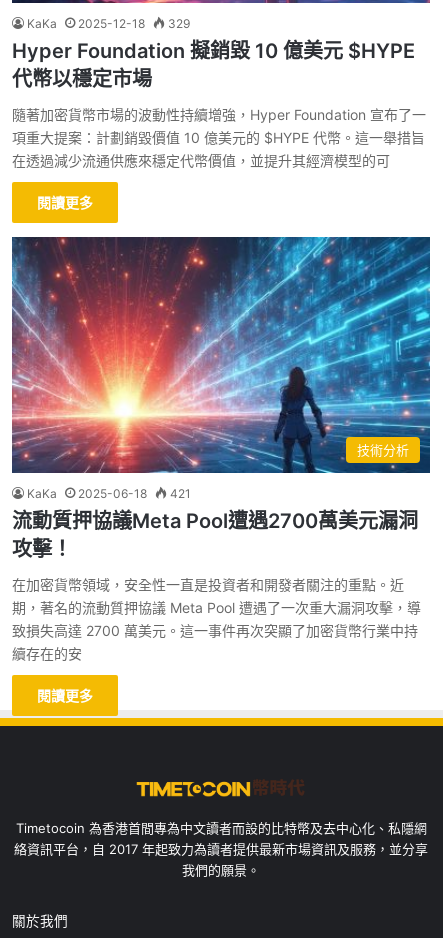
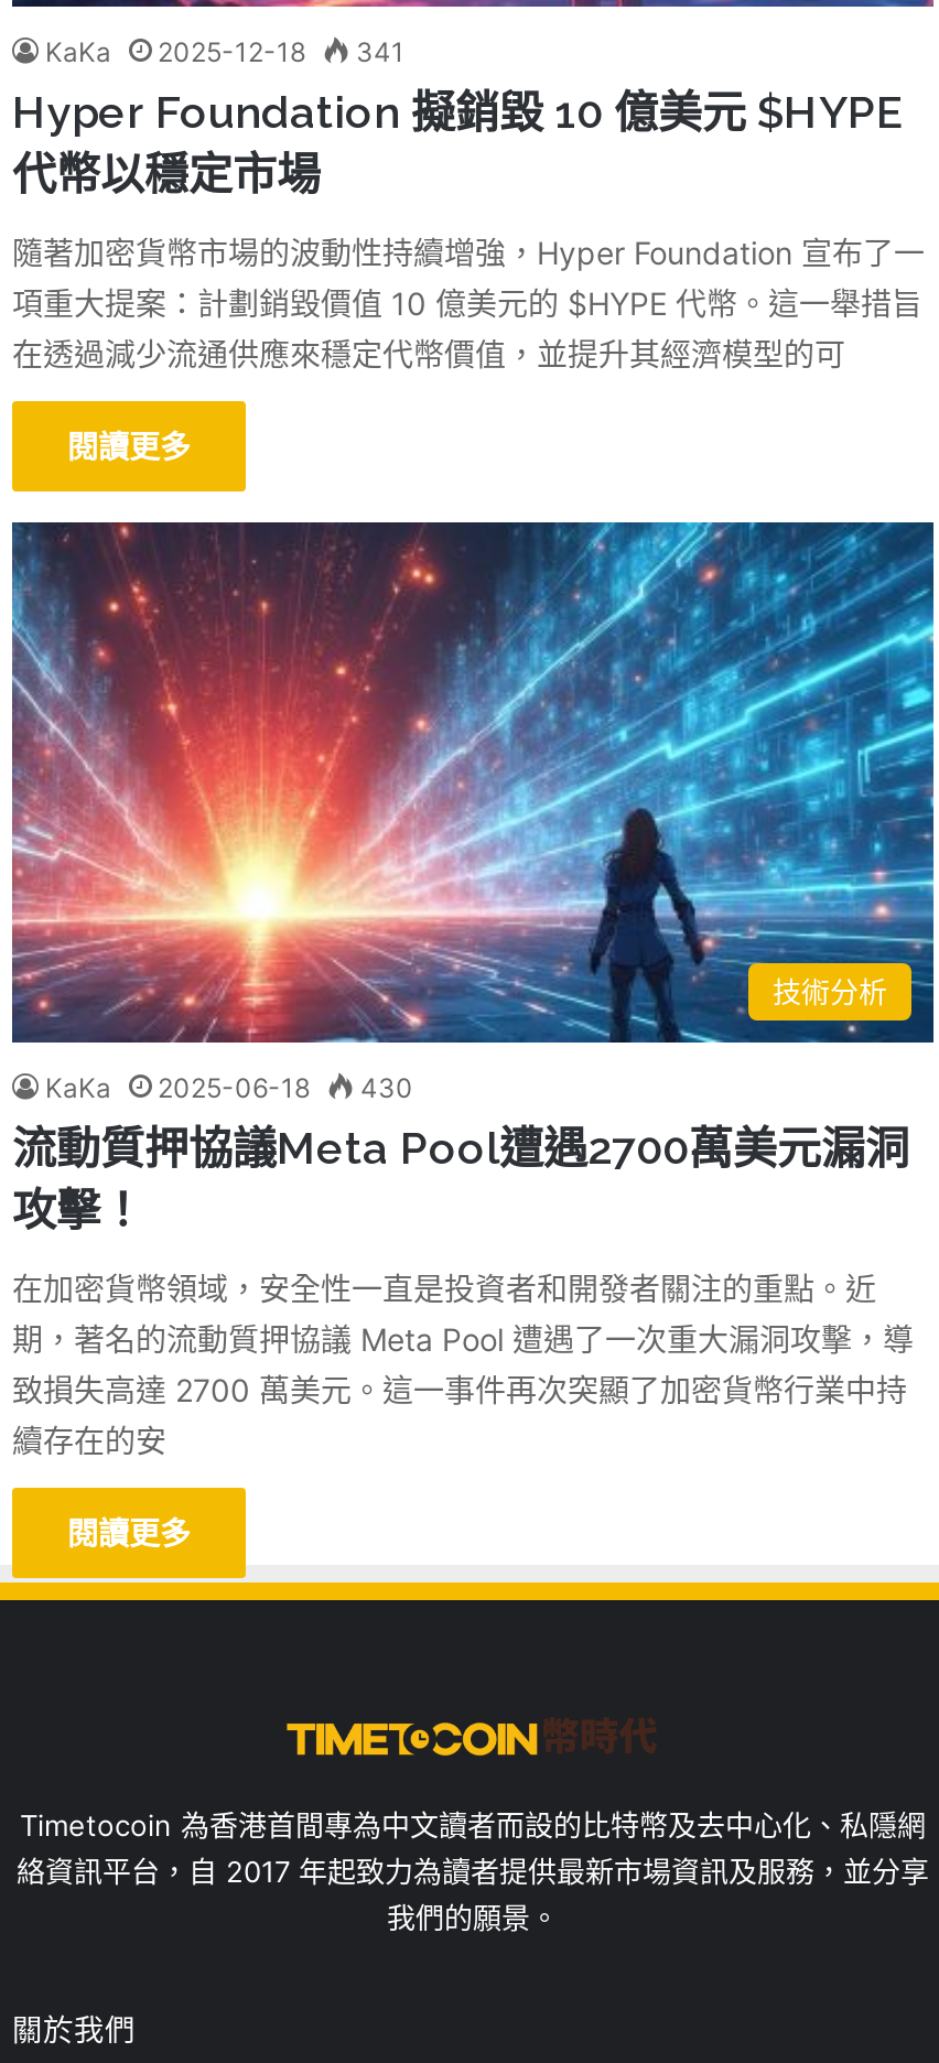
- KaKa 2025-12-18 329
+ KaKa 2025-12-18 341

- KaKa 2025-06-18 421
+ KaKa 2025-06-18 430
